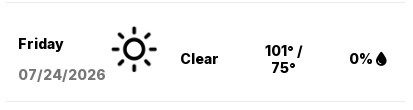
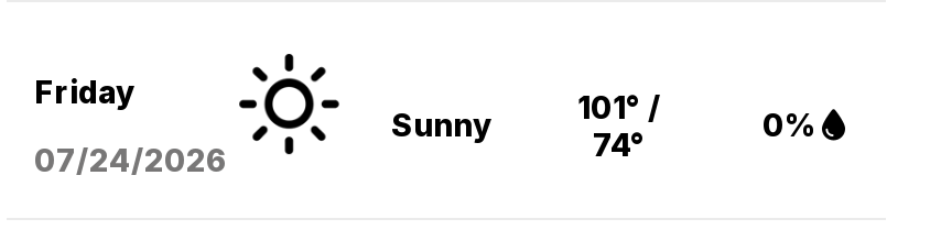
- Clear
+ Sunny

- 75°
+ 74°
